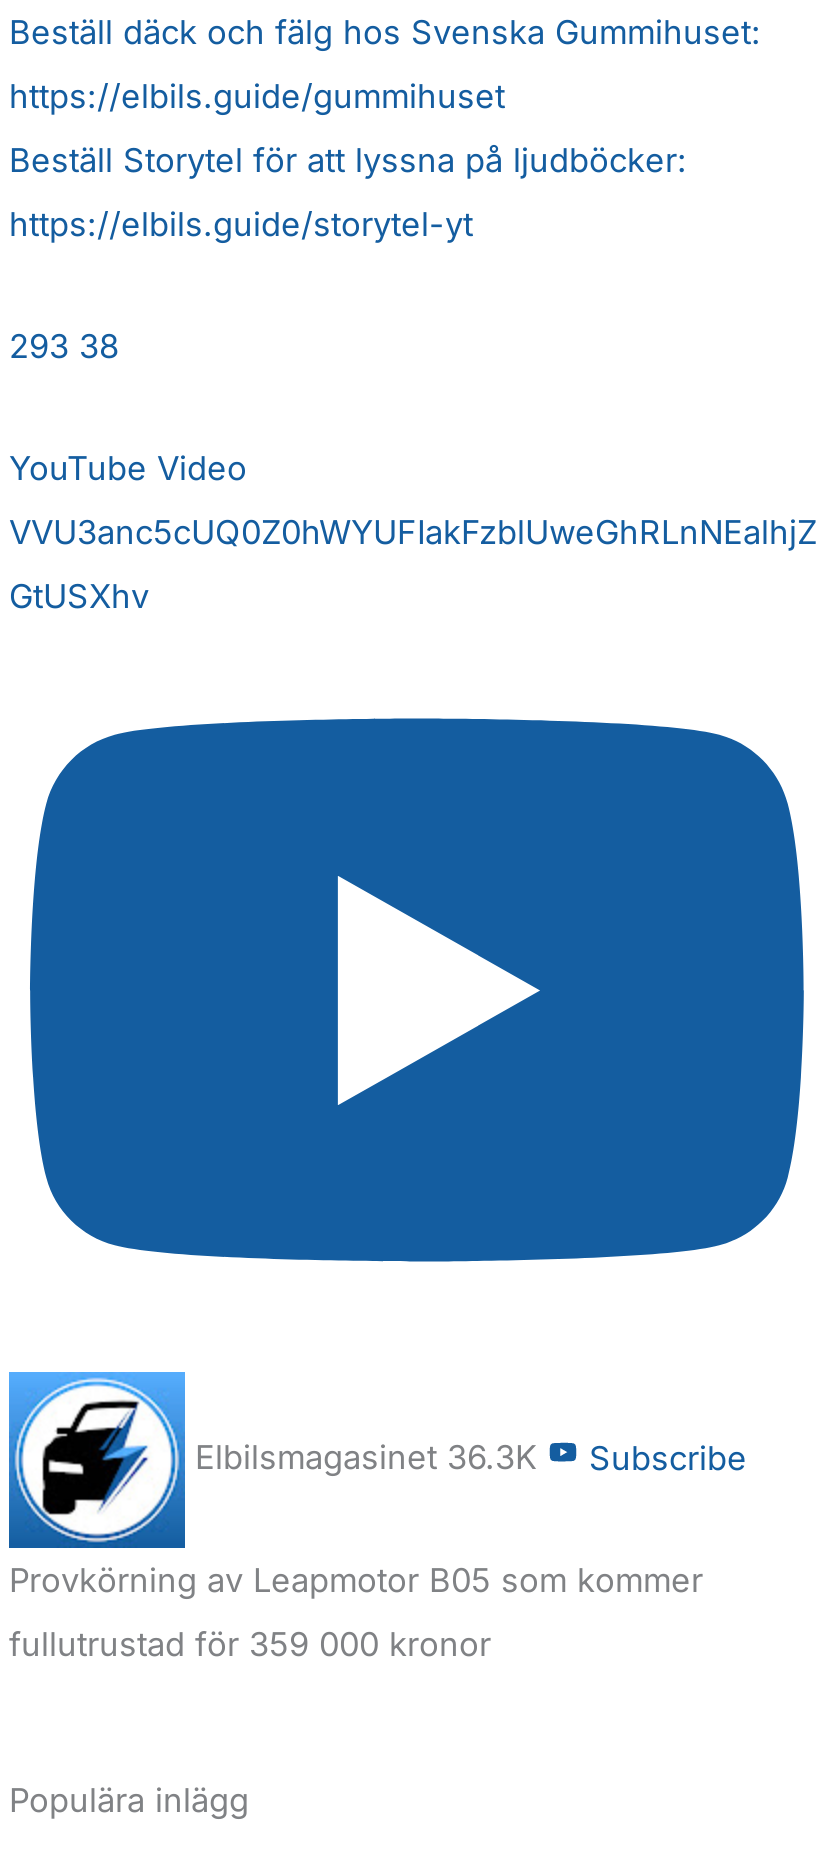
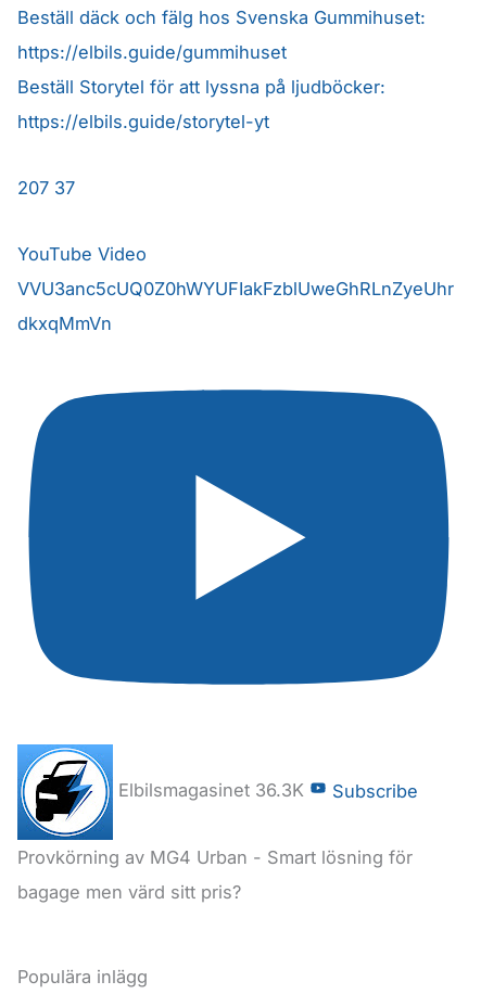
- 293 38
+ 207 37

- VVU3anc5cUQ0Z0hWYUFIakFzblUweGhRLnNEalhjZ
+ VVU3anc5cUQ0Z0hWYUFIakFzblUweGhRLnZyeUhr

- GtUSXhv
+ dkxqMmVn

- Provkörning av Leapmotor B05 som kommer
+ Provkörning av MG4 Urban - Smart lösning för

- fullutrustad för 359 000 kronor
+ bagage men värd sitt pris?
